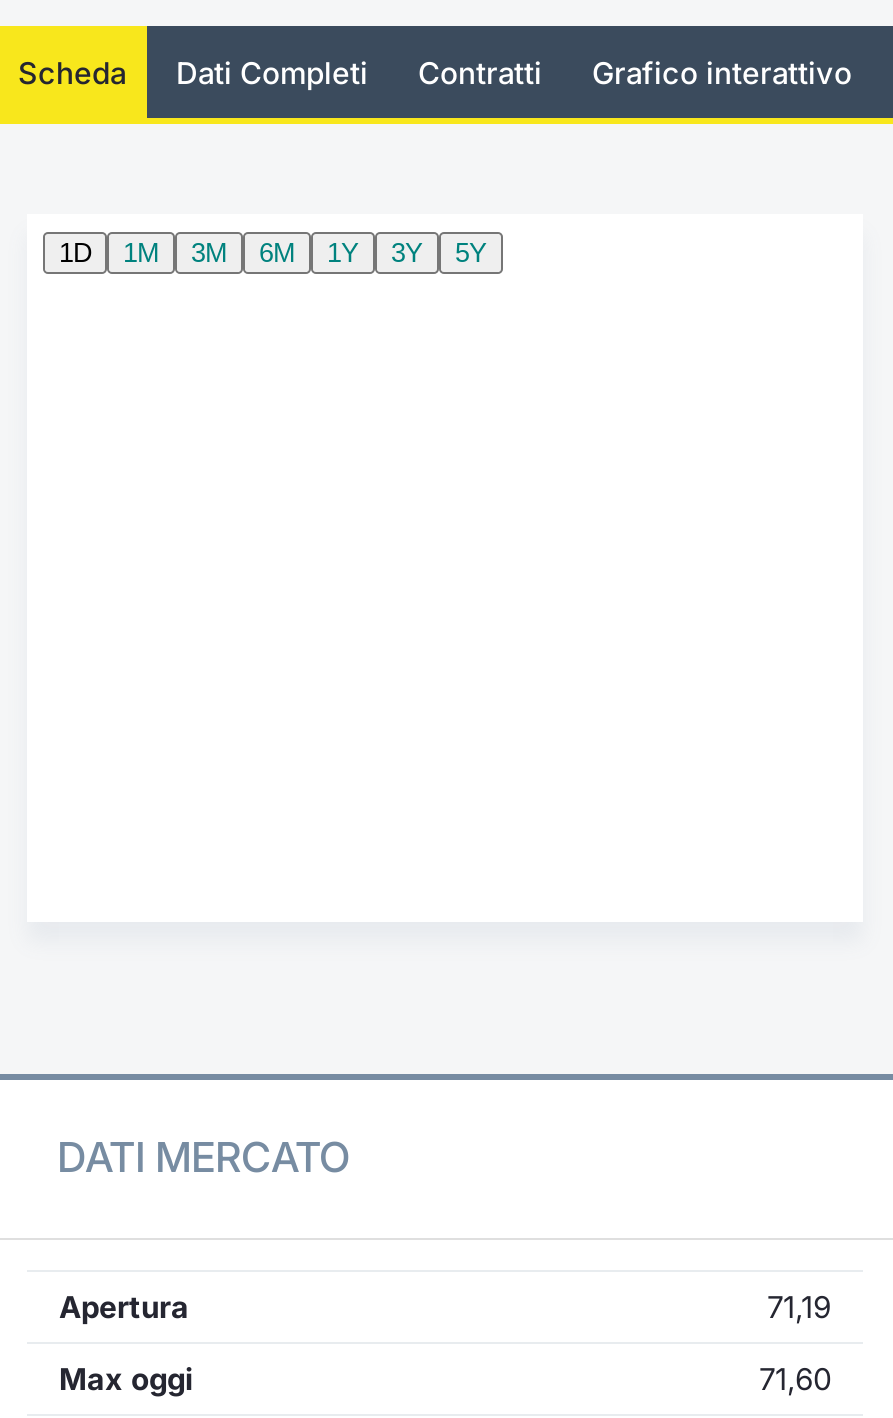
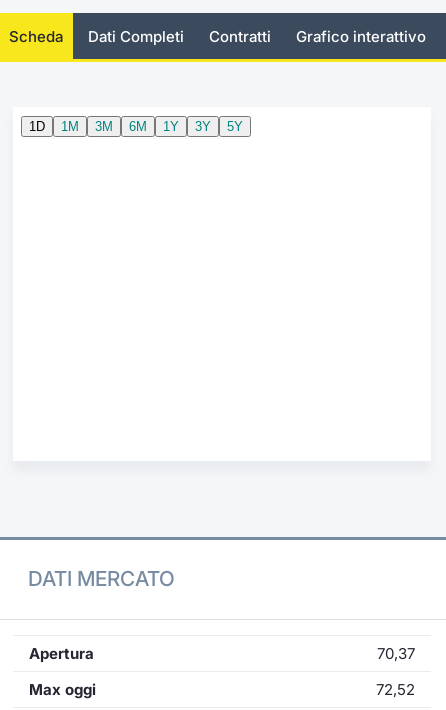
- 71,19
+ 70,37

- 71,60
+ 72,52
